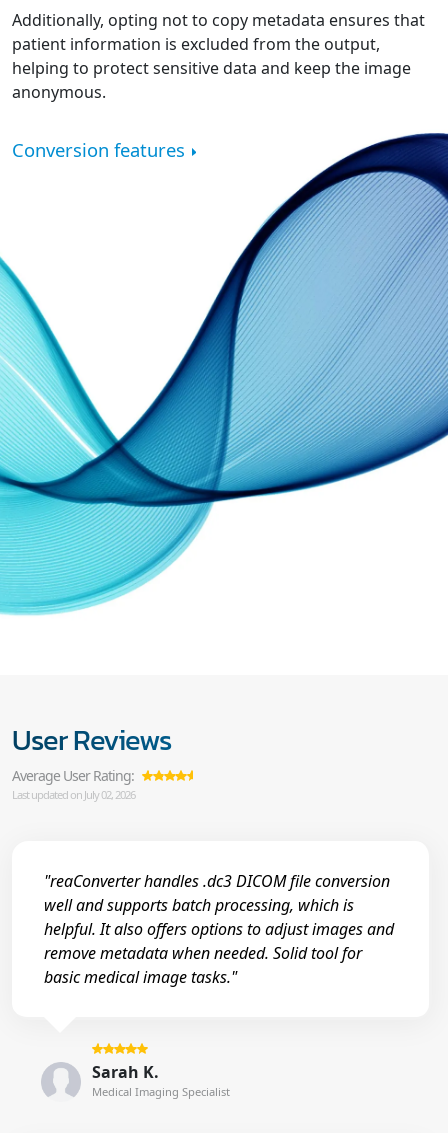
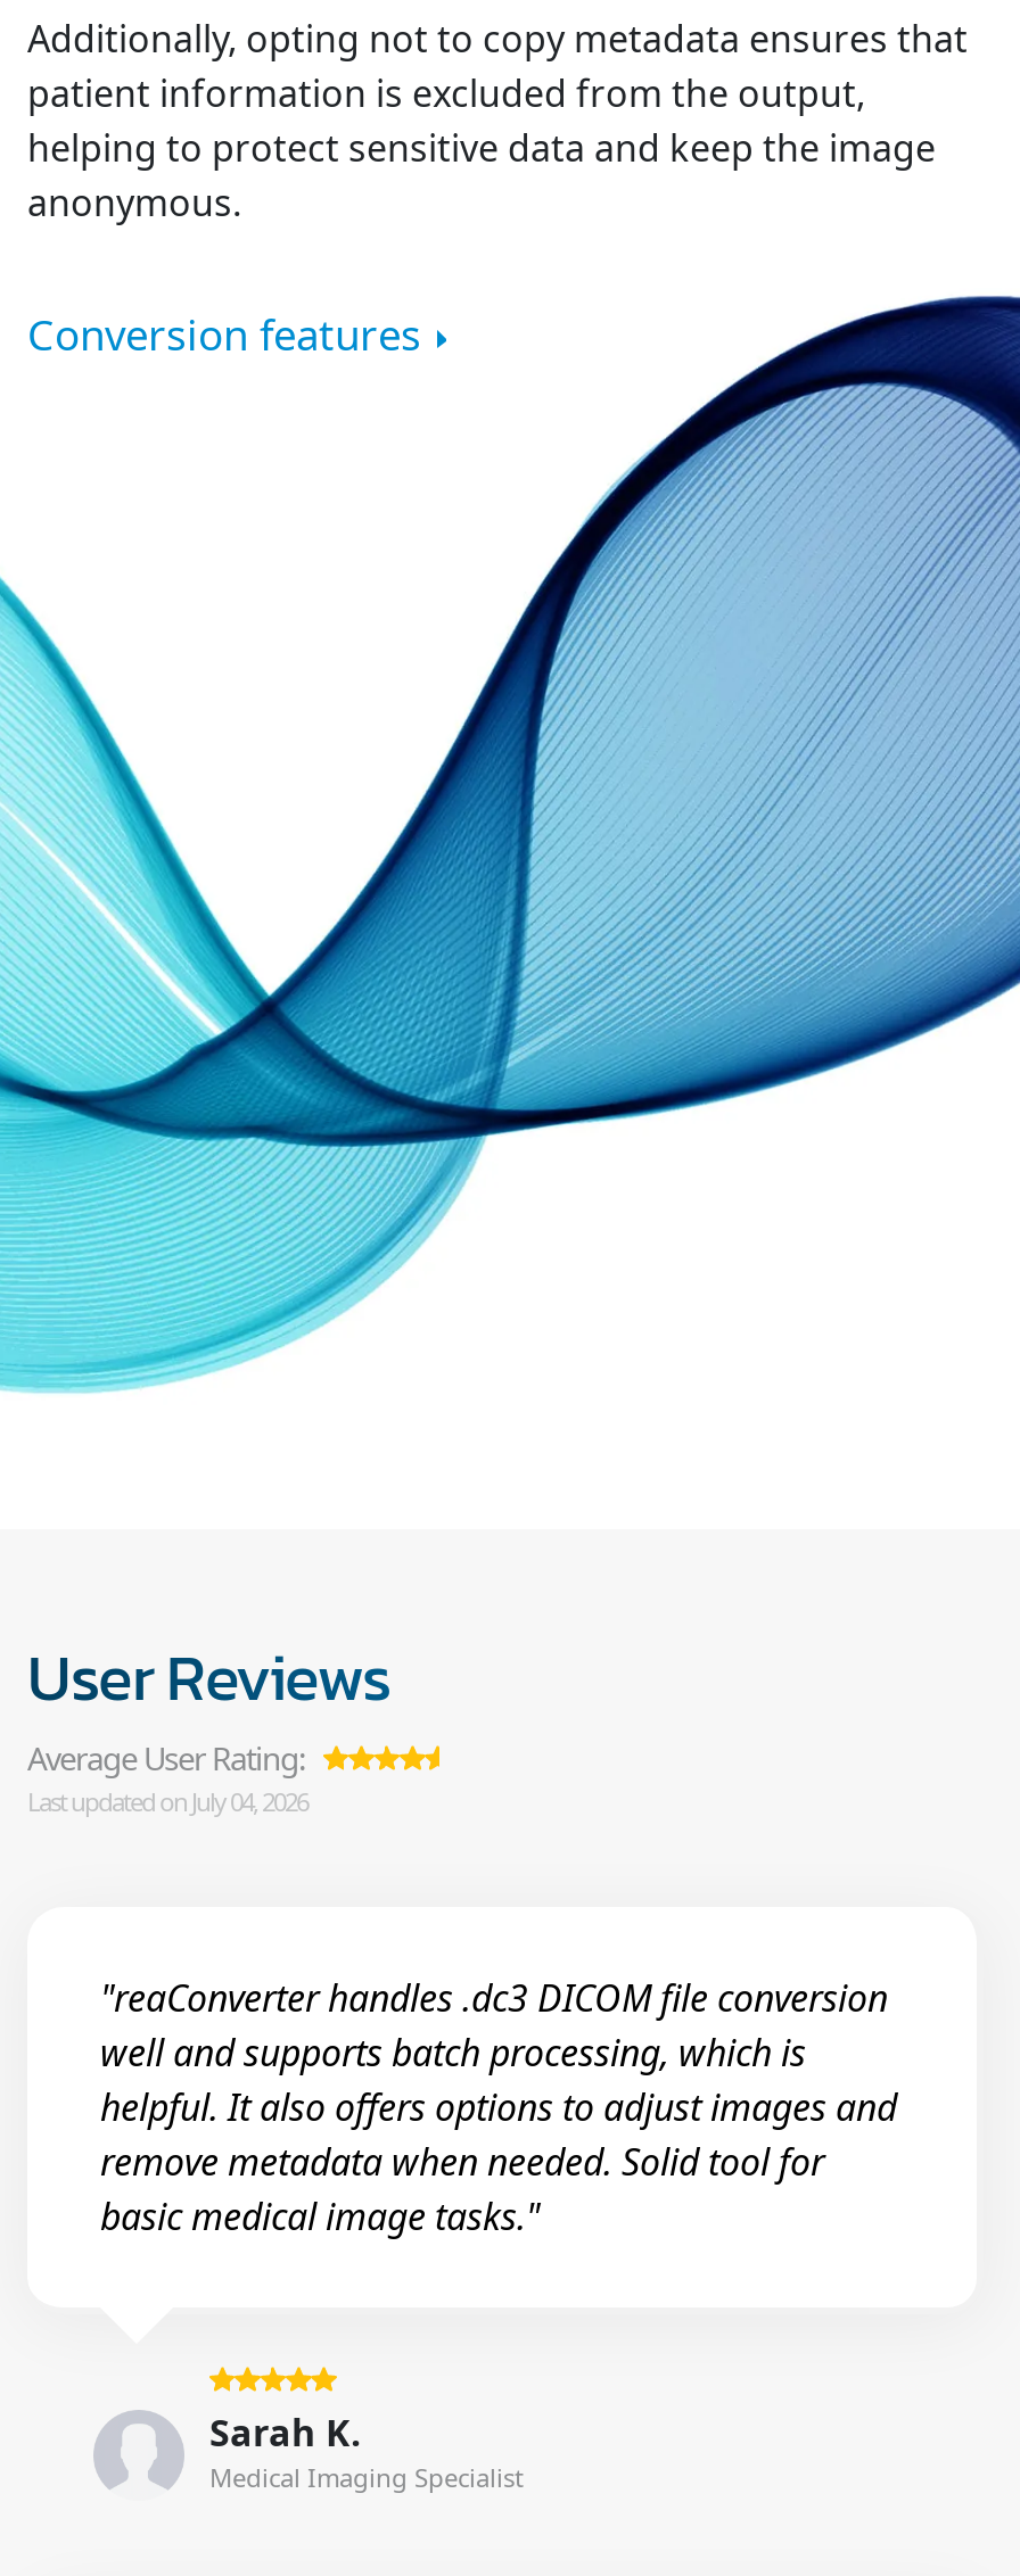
- Last updated on July 02, 2026
+ Last updated on July 04, 2026
